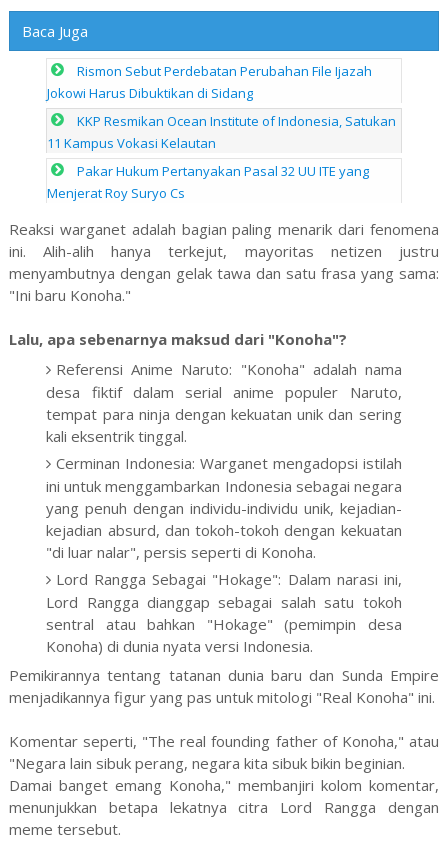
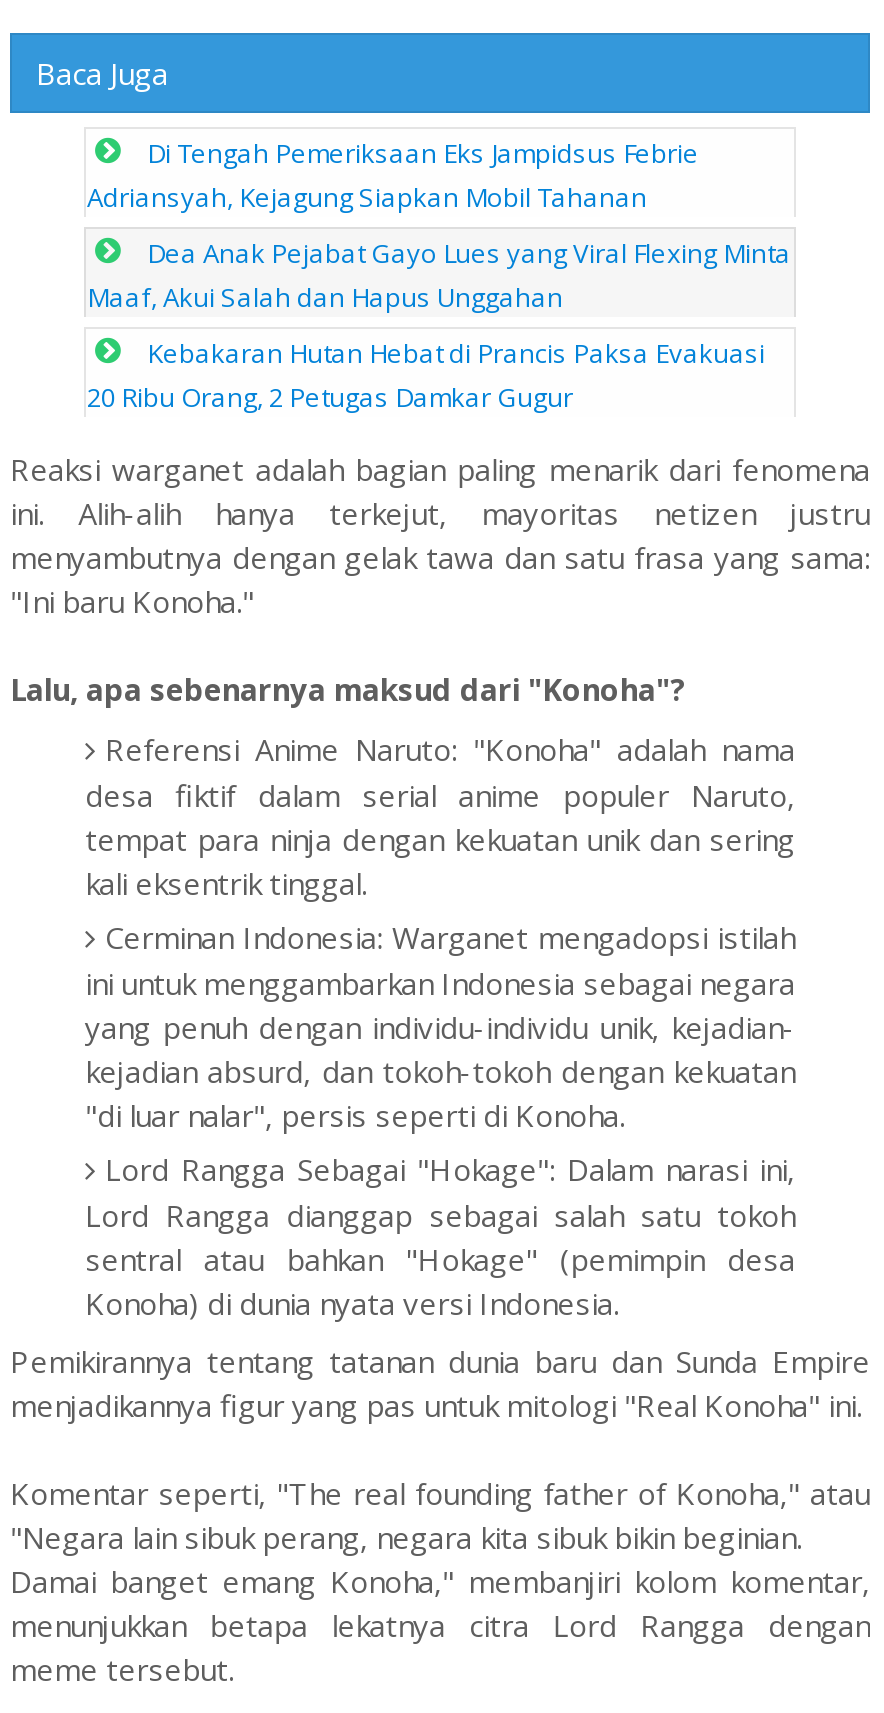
- Rismon Sebut Perdebatan Perubahan File Ijazah
- Jokowi Harus Dibuktikan di Sidang
+ Di Tengah Pemeriksaan Eks Jampidsus Febrie
+ Adriansyah, Kejagung Siapkan Mobil Tahanan

- KKP Resmikan Ocean Institute of Indonesia, Satukan
- 11 Kampus Vokasi Kelautan
+ Dea Anak Pejabat Gayo Lues yang Viral Flexing Minta
+ Maaf, Akui Salah dan Hapus Unggahan

- Pakar Hukum Pertanyakan Pasal 32 UU ITE yang
- Menjerat Roy Suryo Cs
+ Kebakaran Hutan Hebat di Prancis Paksa Evakuasi
+ 20 Ribu Orang, 2 Petugas Damkar Gugur
